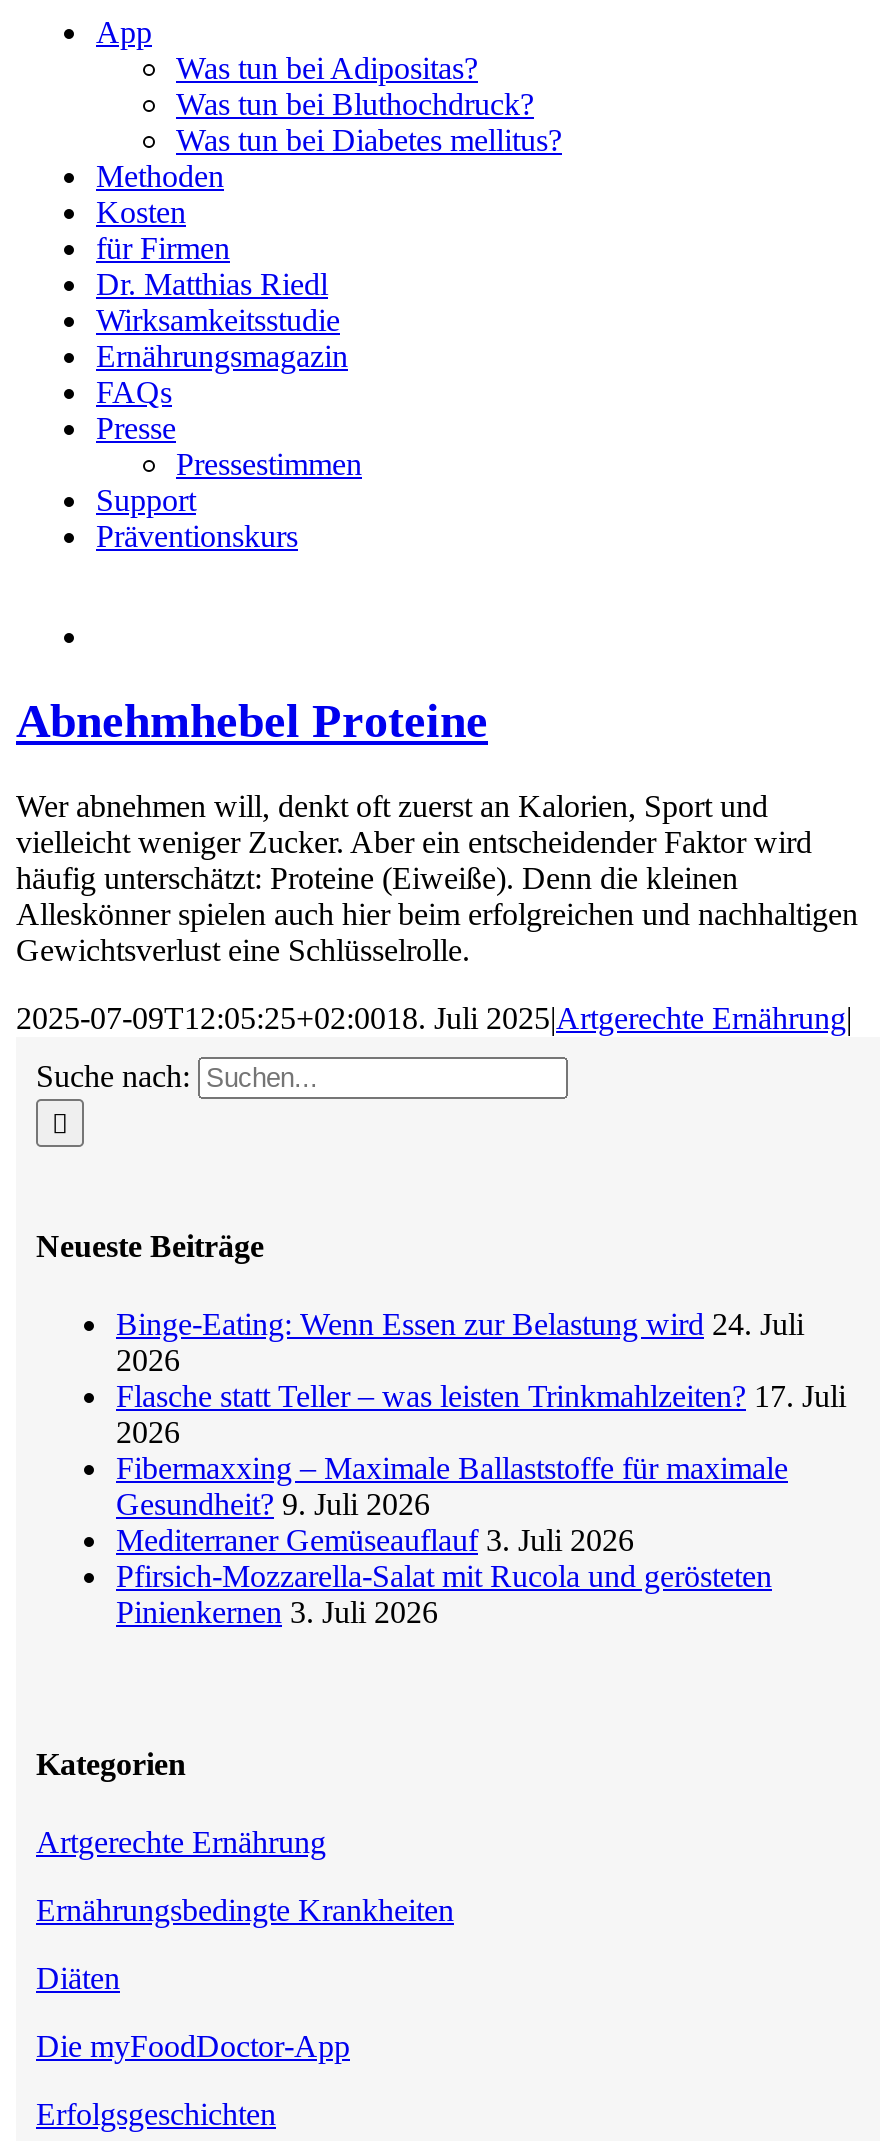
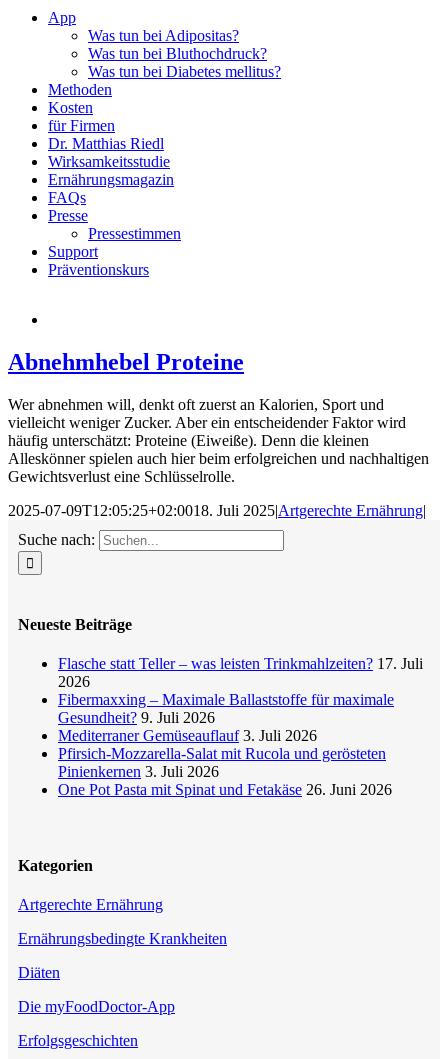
- Binge-Eating: Wenn Essen zur Belastung wird 24. Juli
- 2026

moved up: Flasche statt Teller – was leisten Trinkmahlzeiten? 17. Juli | 2026 | Fibermaxxing – Maximale Ballaststoffe für maximale | Gesundheit? 9. Juli 2026 | Mediterraner Gemüseauflauf 3. Juli 2026 | Pfirsich-Mozzarella-Salat mit Rucola und gerösteten | Pinienkernen 3. Juli 2026

+ One Pot Pasta mit Spinat und Fetakäse 26. Juni 2026
